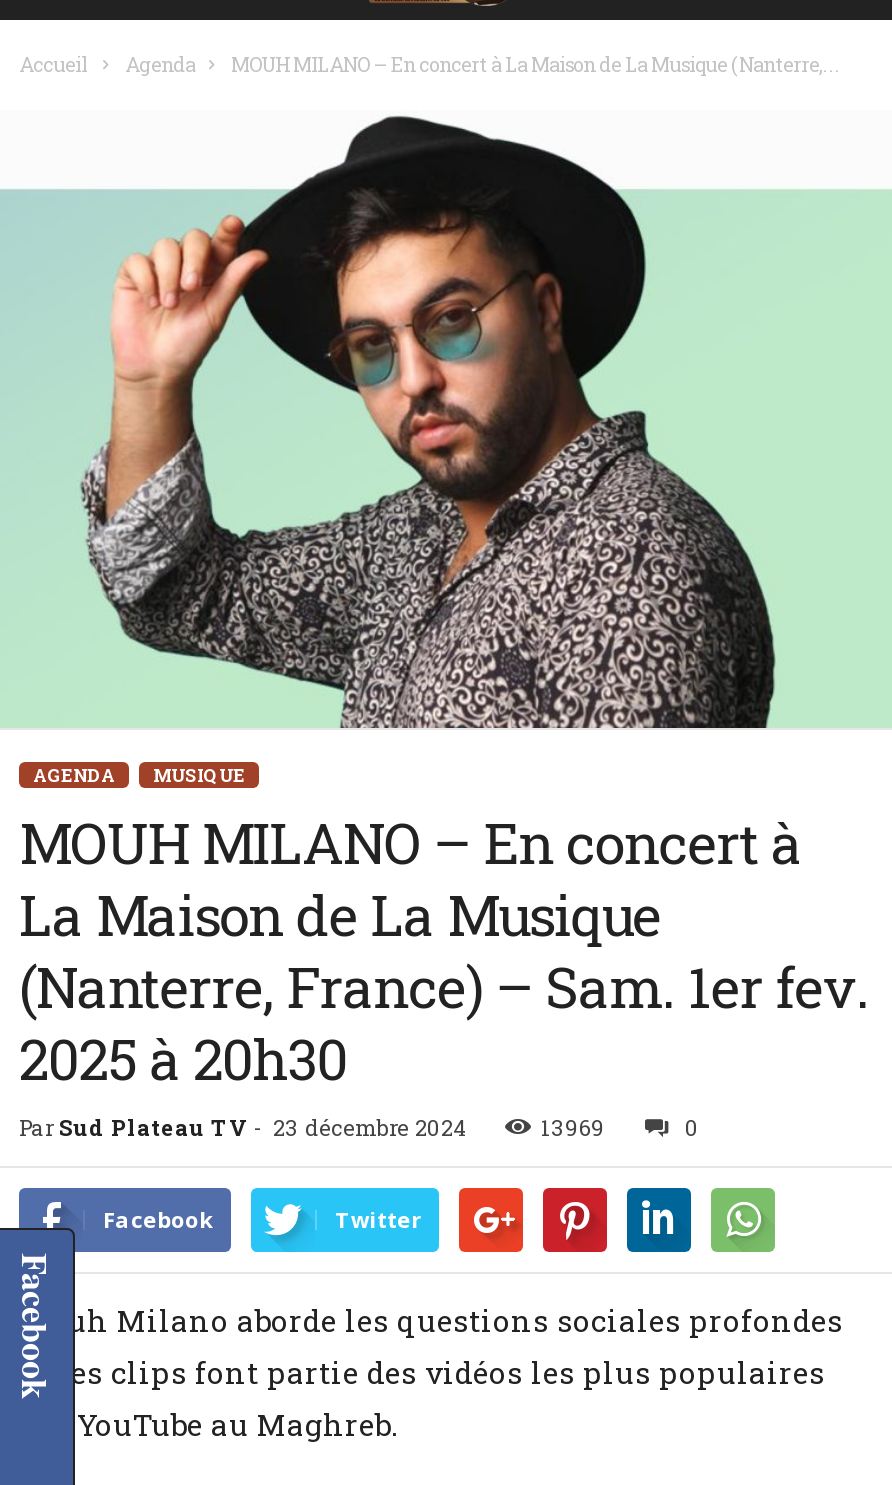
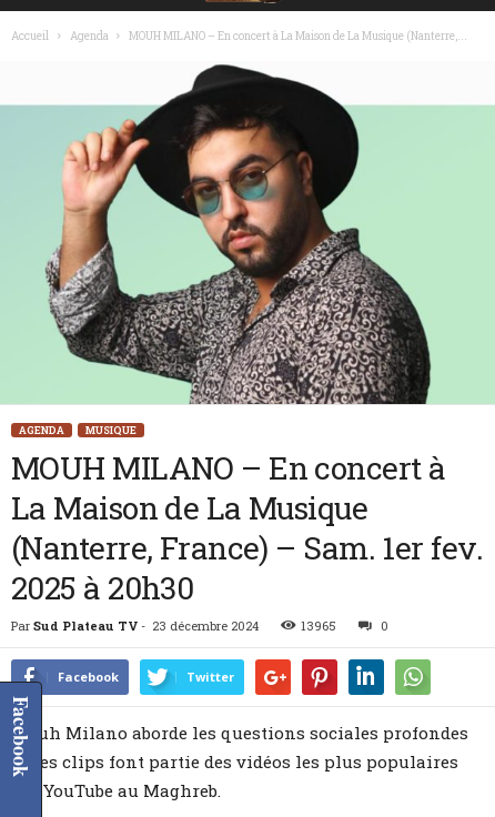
- 13969
+ 13965
